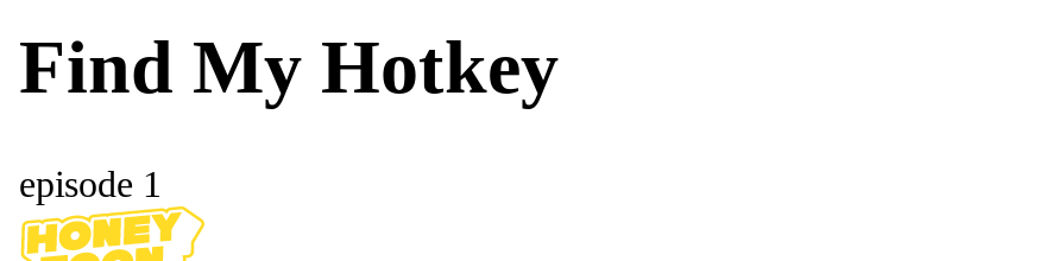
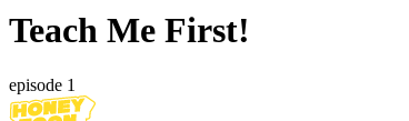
- Find My Hotkey
+ Teach Me First!
